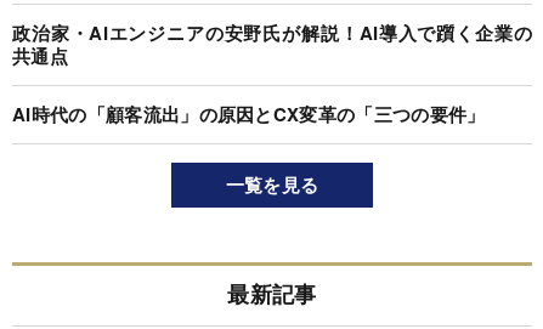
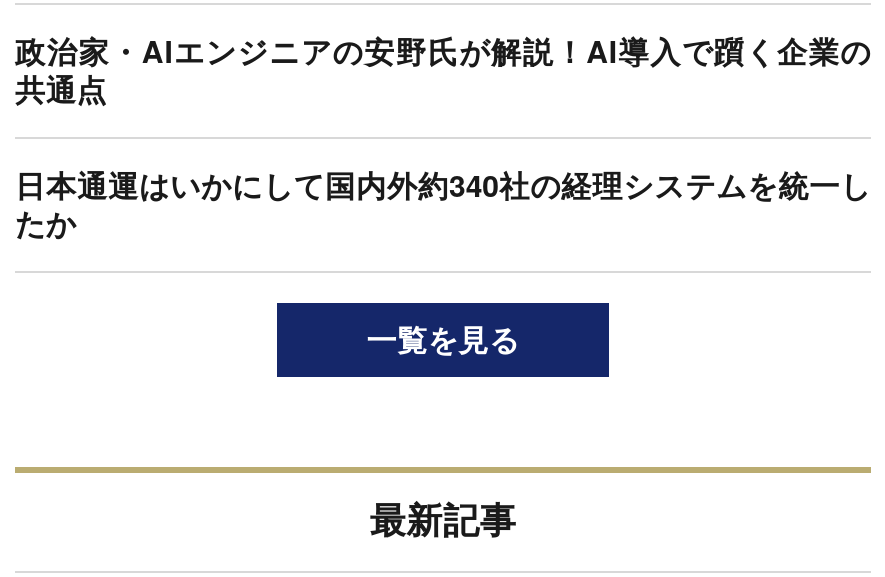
- AI時代の「顧客流出」の原因とCX変革の「三つの要件」
+ 日本通運はいかにして国内外約340社の経理システムを統一し
+ たか
